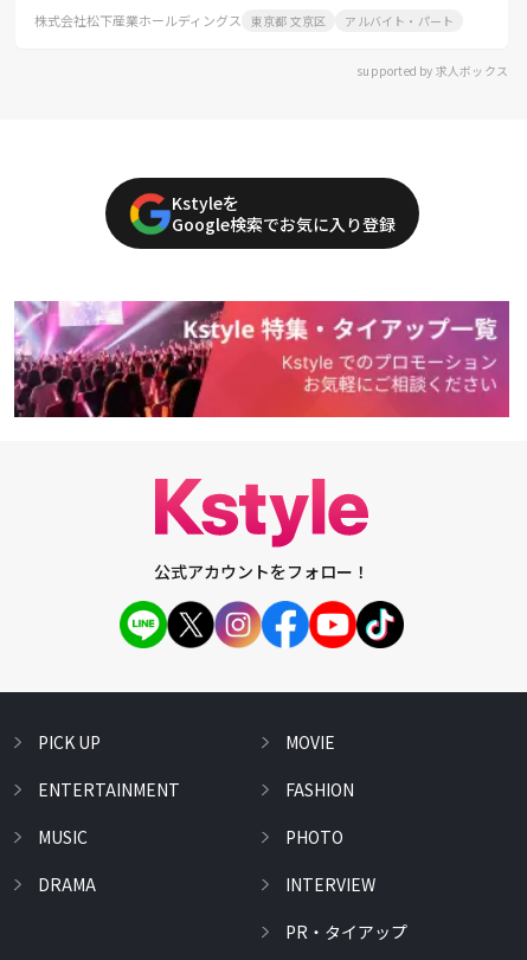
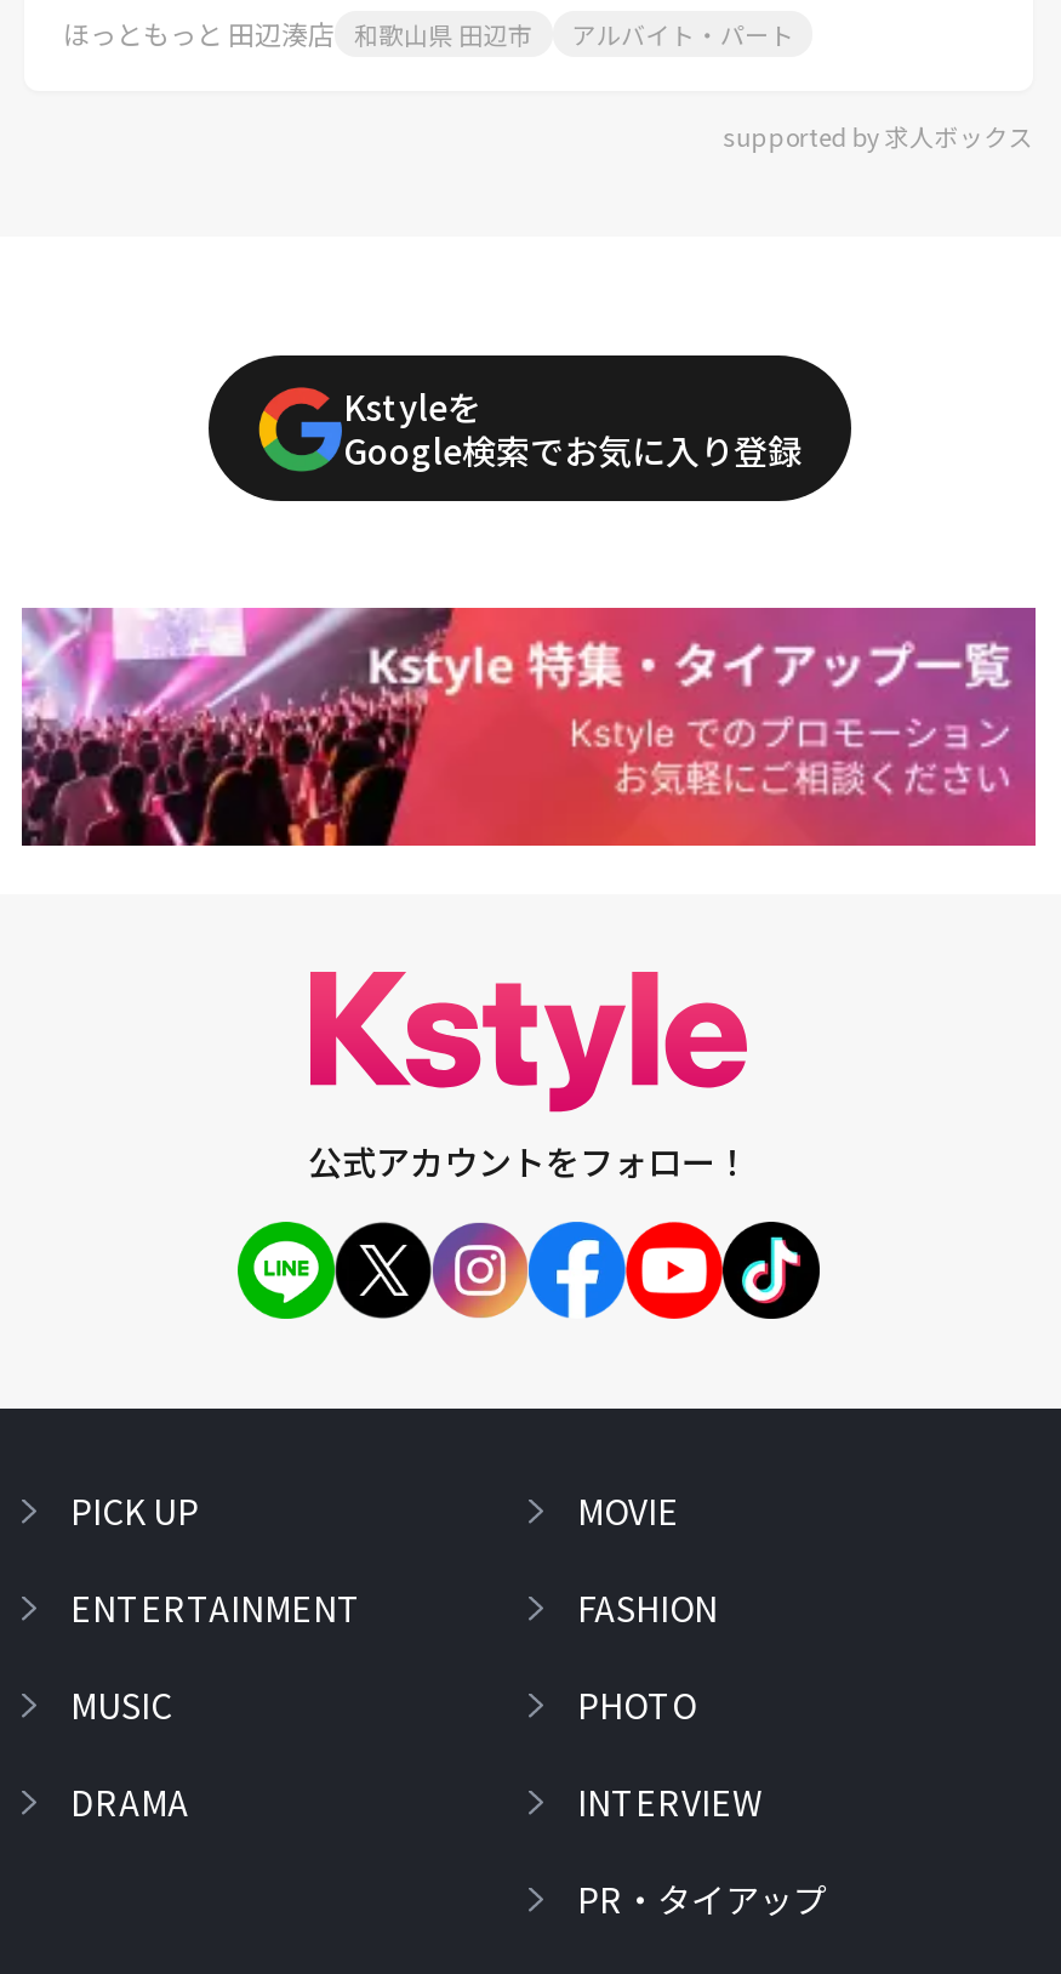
- 株式会社松下産業ホールディングス 東京都 文京区
+ ほっともっと 田辺湊店 和歌山県 田辺市
